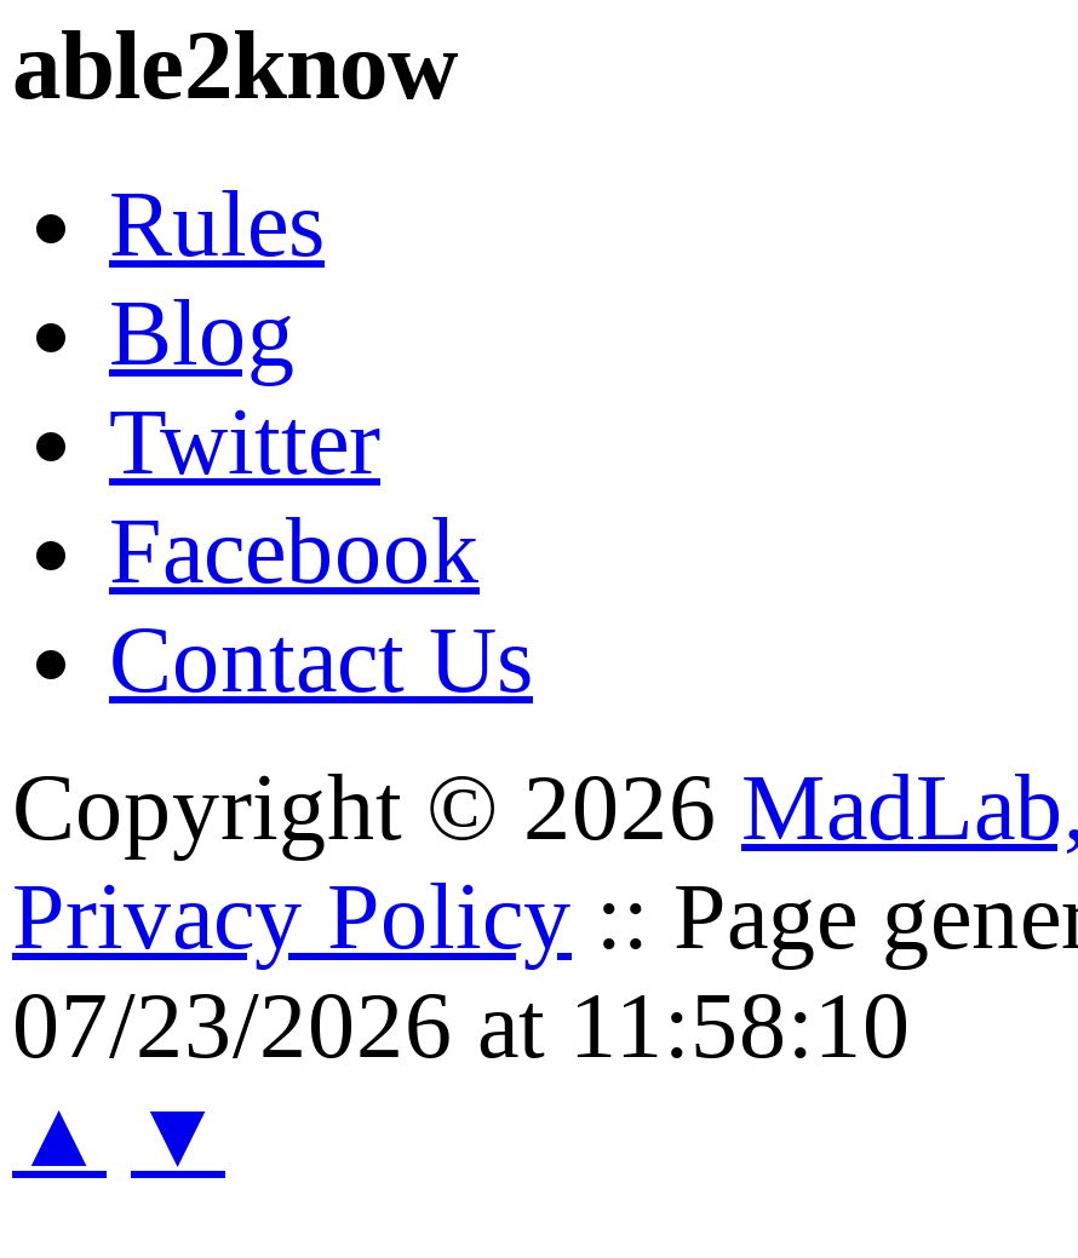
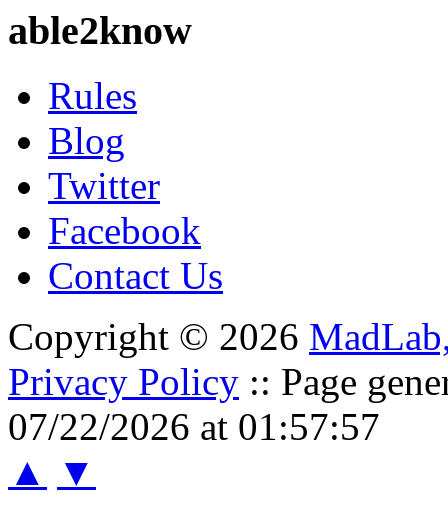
- 07/23/2026 at 11:58:10
+ 07/22/2026 at 01:57:57
